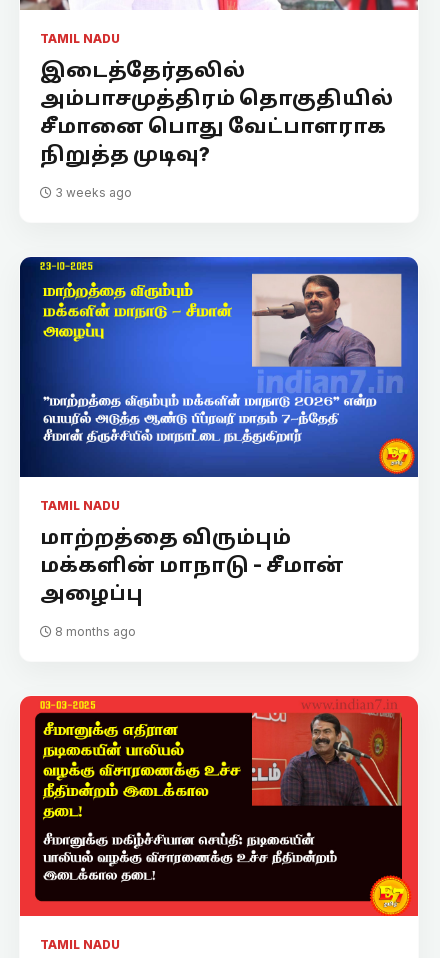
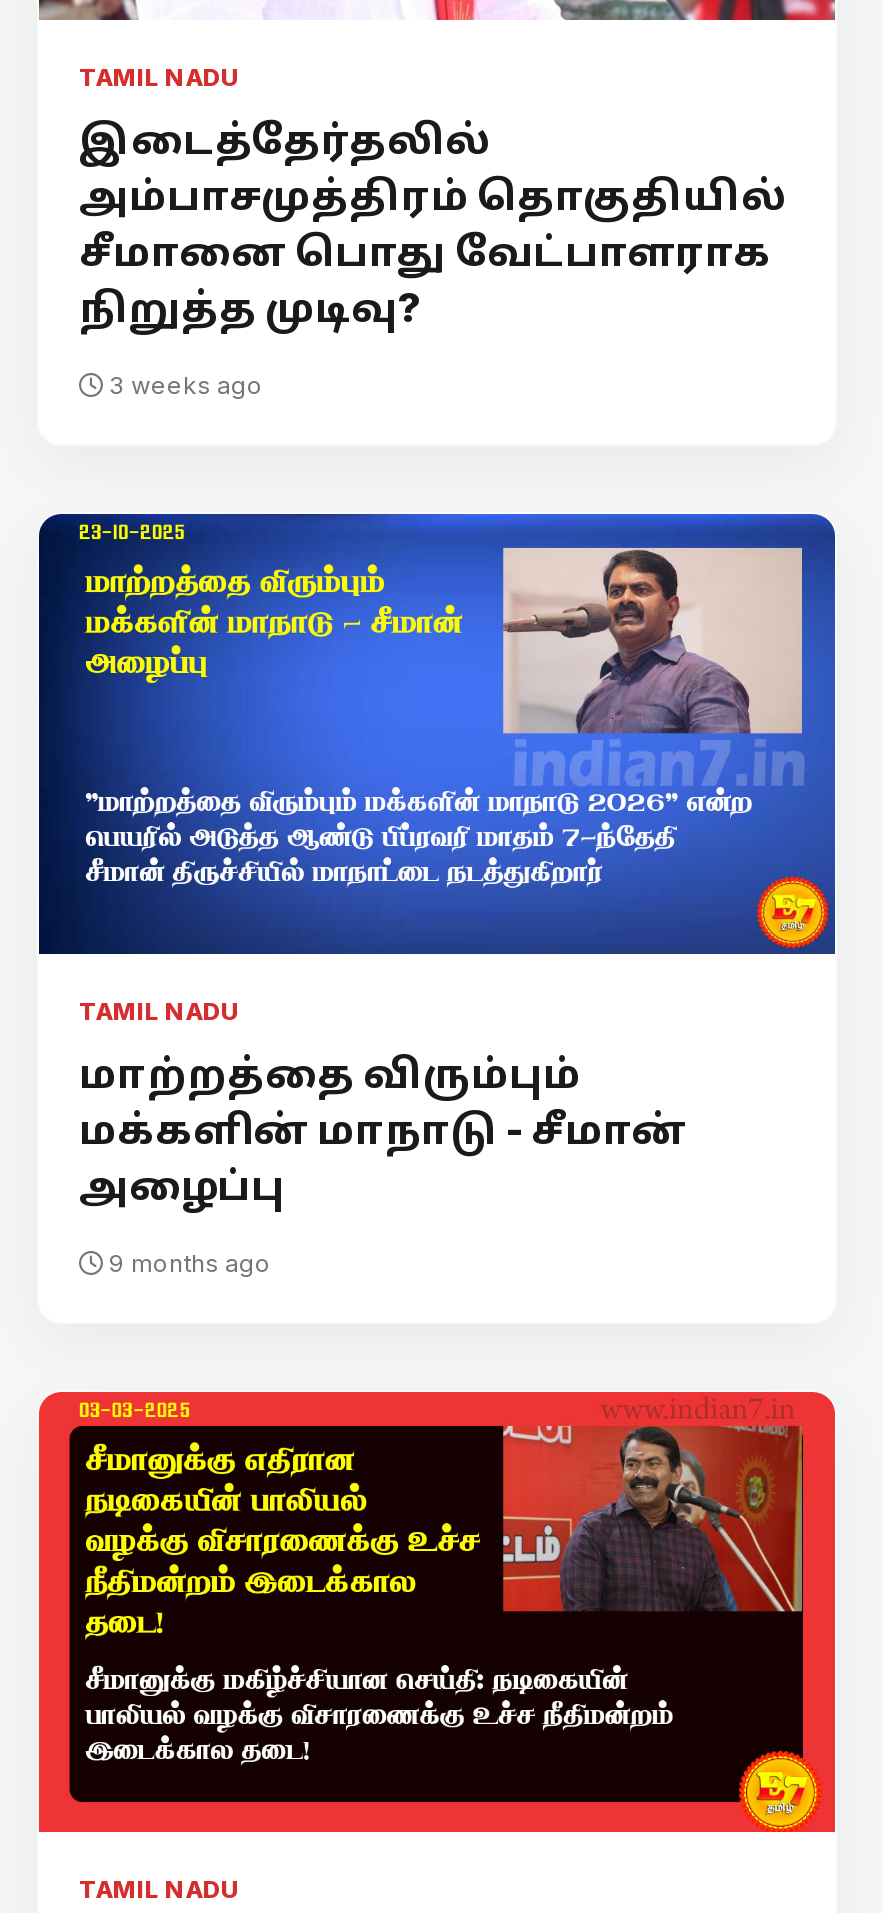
- 8 months ago
+ 9 months ago
